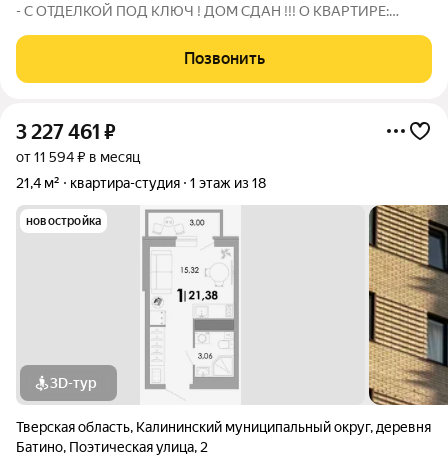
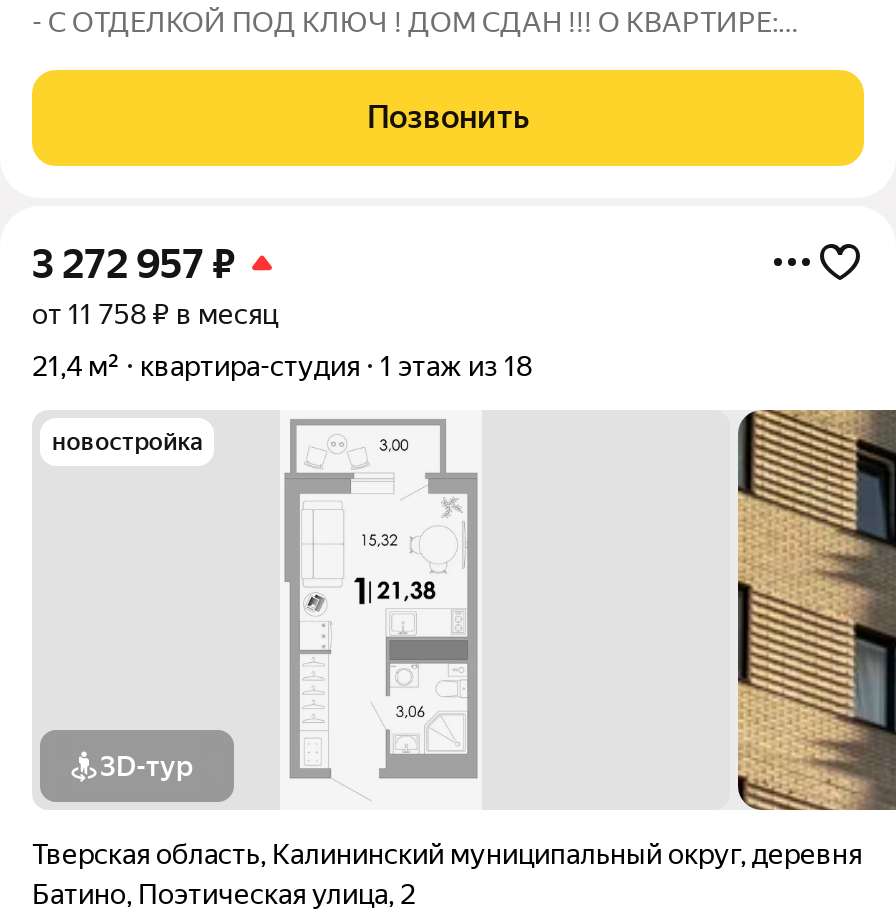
- 3 227 461 ₽
+ 3 272 957 ₽

- от 11 594 ₽ в месяц
+ от 11 758 ₽ в месяц
